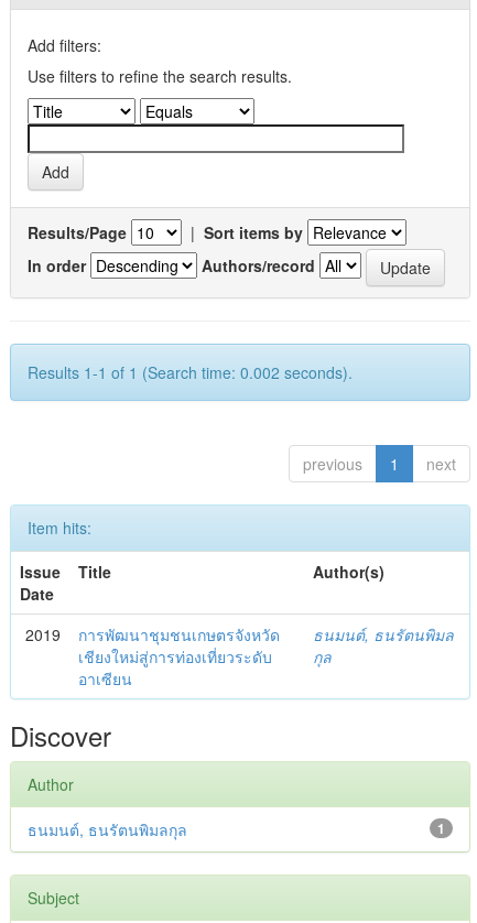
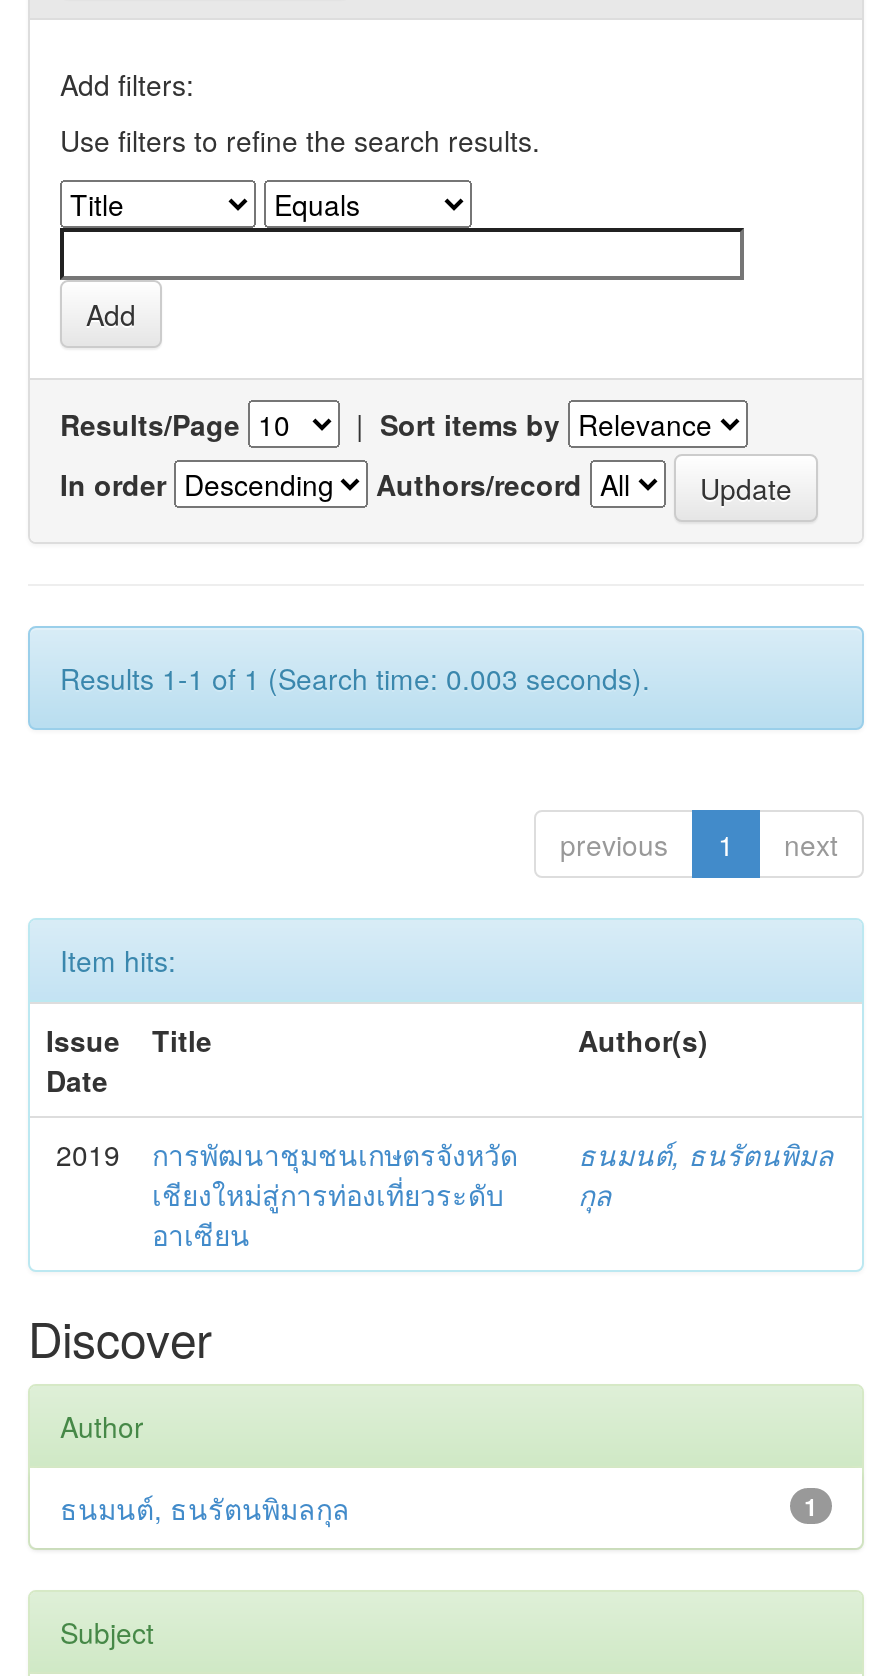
- Results 1-1 of 1 (Search time: 0.002 seconds).
+ Results 1-1 of 1 (Search time: 0.003 seconds).
